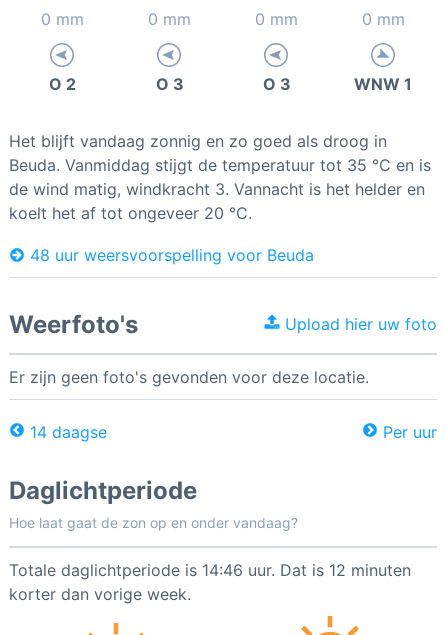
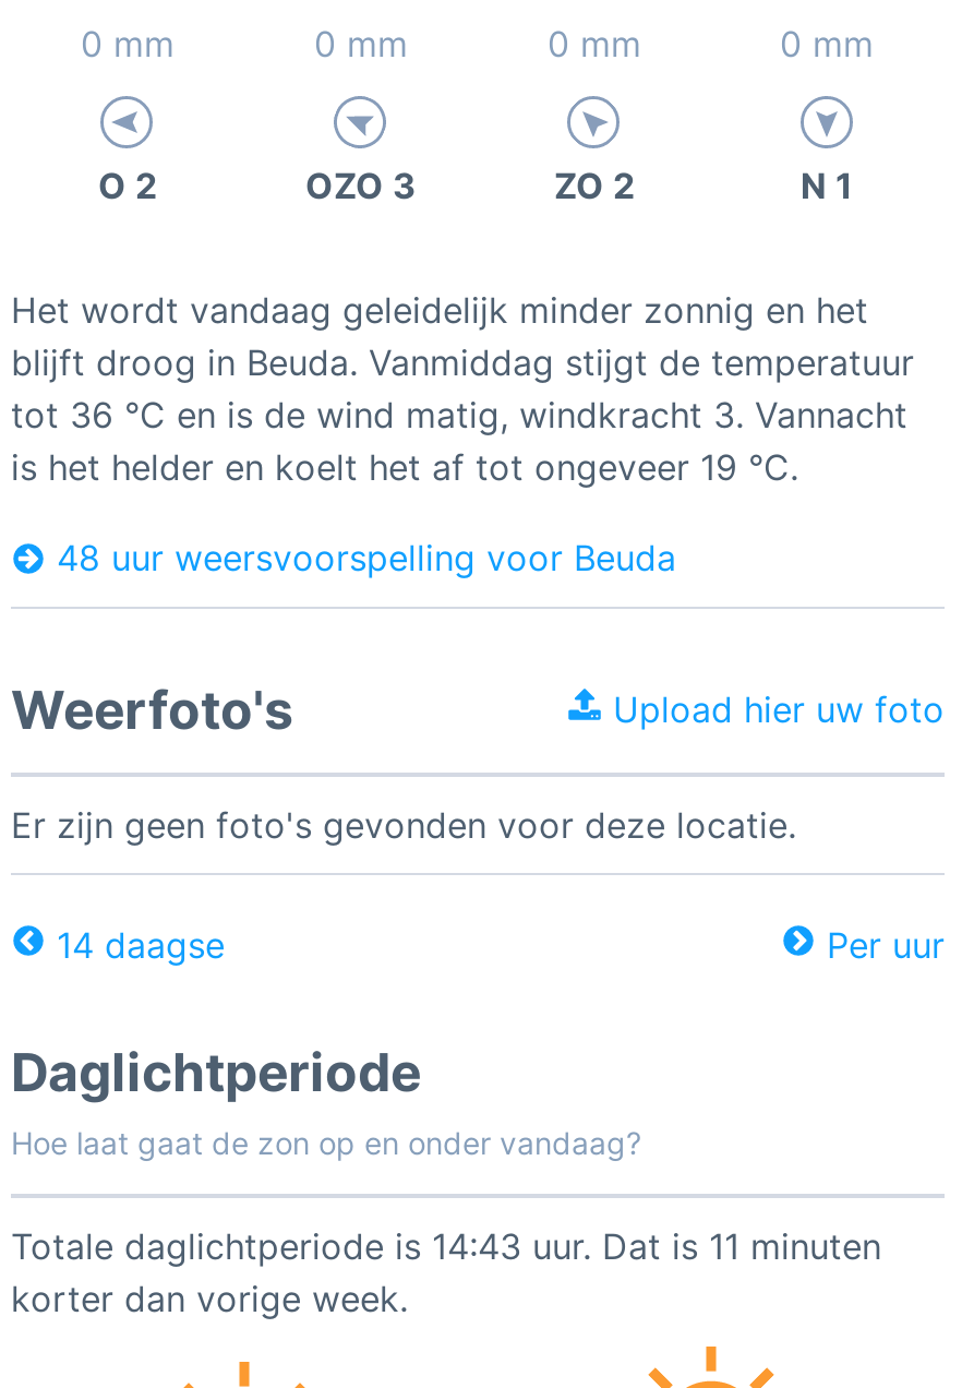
- O 3
- O 3
- WNW 1
+ OZO 3
+ ZO 2
+ N 1

- Het blijft vandaag zonnig en zo goed als droog in
- Beuda. Vanmiddag stijgt de temperatuur tot 35 °C en is
- de wind matig, windkracht 3. Vannacht is het helder en
- koelt het af tot ongeveer 20 °C.
+ Het wordt vandaag geleidelijk minder zonnig en het
+ blijft droog in Beuda. Vanmiddag stijgt de temperatuur
+ tot 36 °C en is de wind matig, windkracht 3. Vannacht
+ is het helder en koelt het af tot ongeveer 19 °C.

- Totale daglichtperiode is 14:46 uur. Dat is 12 minuten
+ Totale daglichtperiode is 14:43 uur. Dat is 11 minuten
